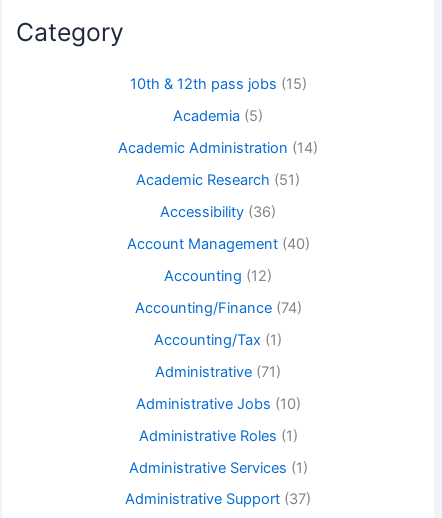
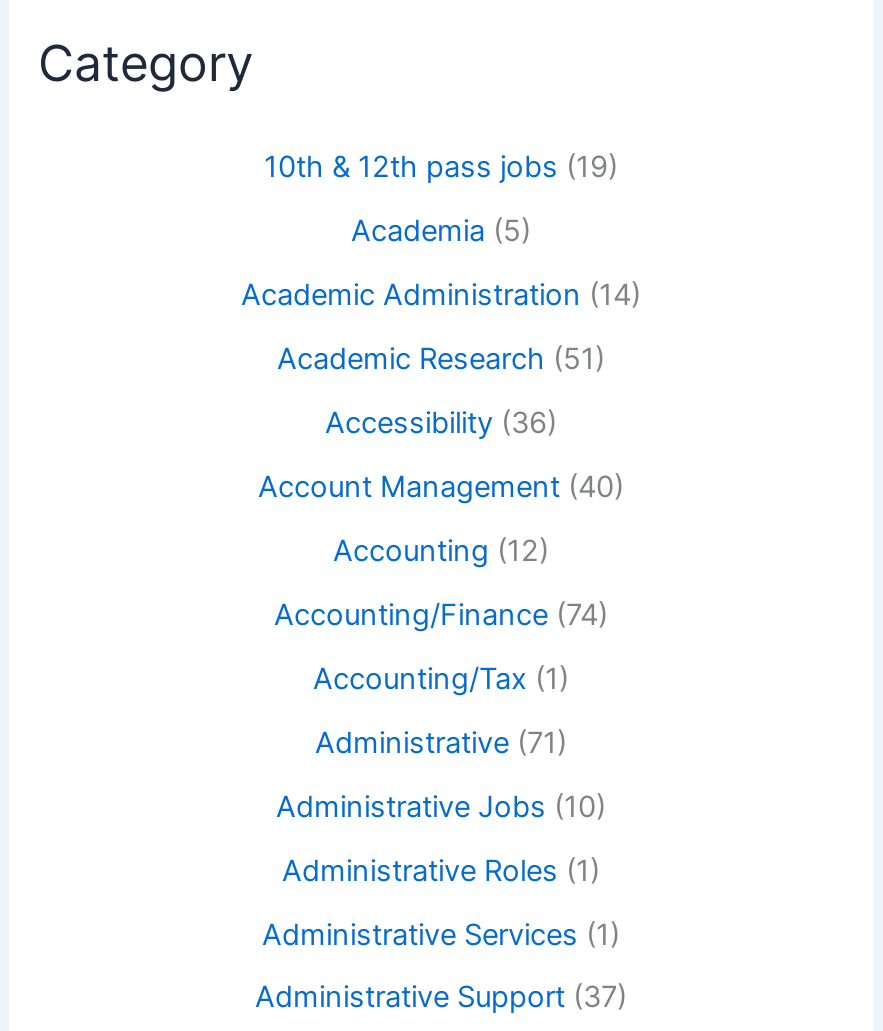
- 10th & 12th pass jobs (15)
+ 10th & 12th pass jobs (19)
